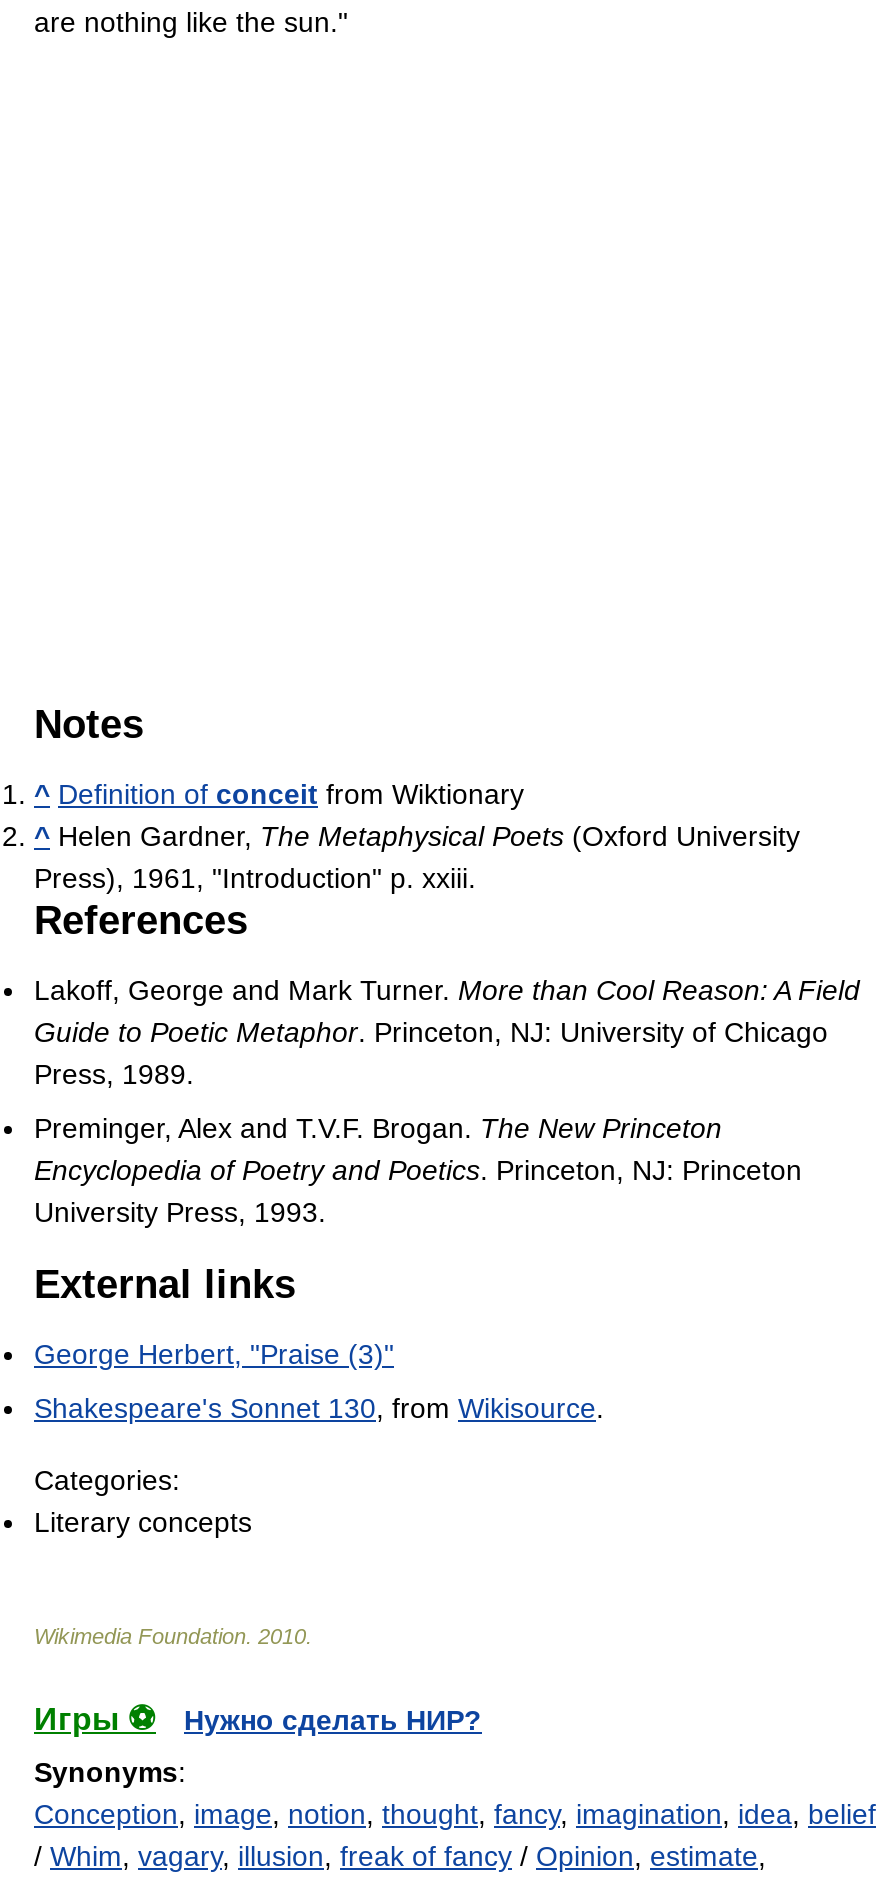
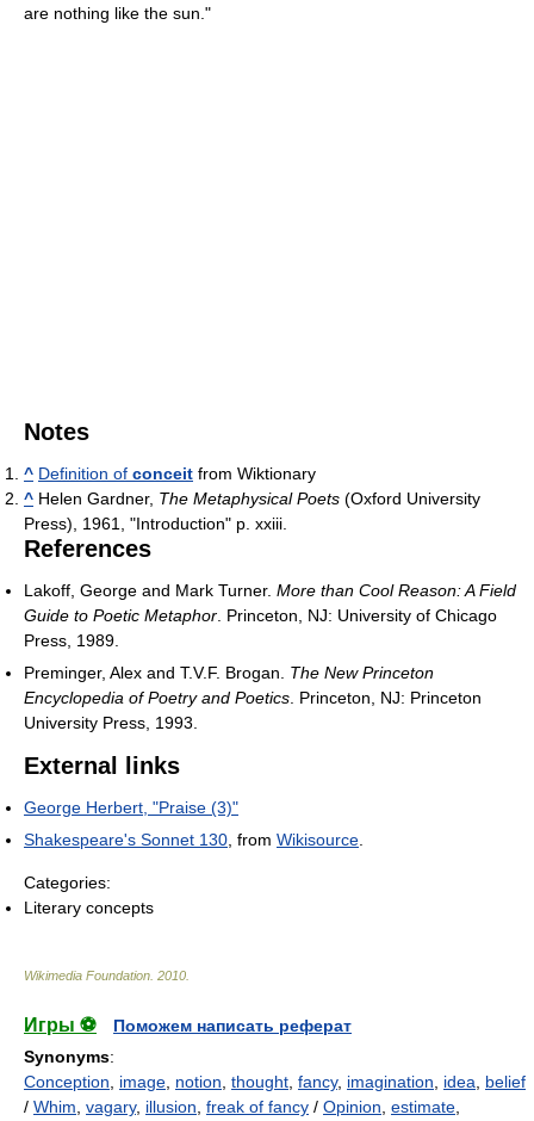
- Нужно сделать НИР?
+ Поможем написать реферат
